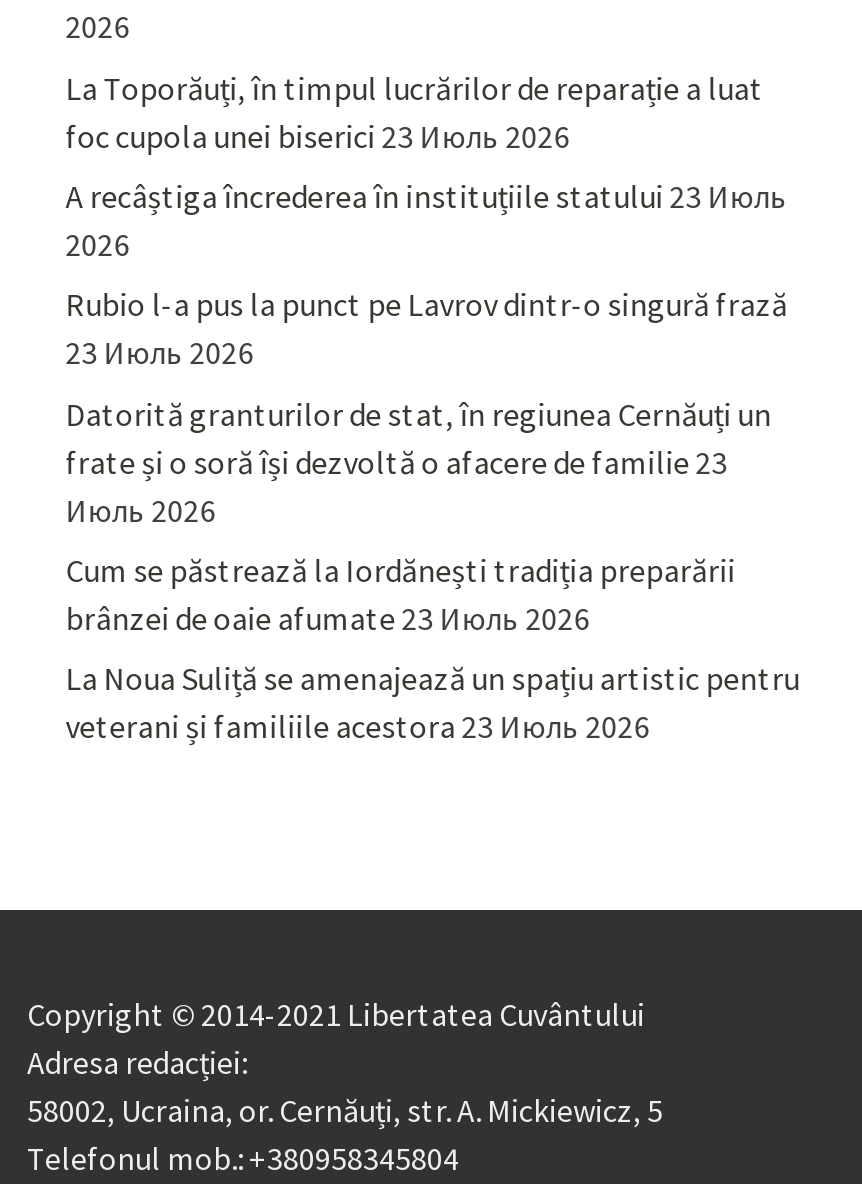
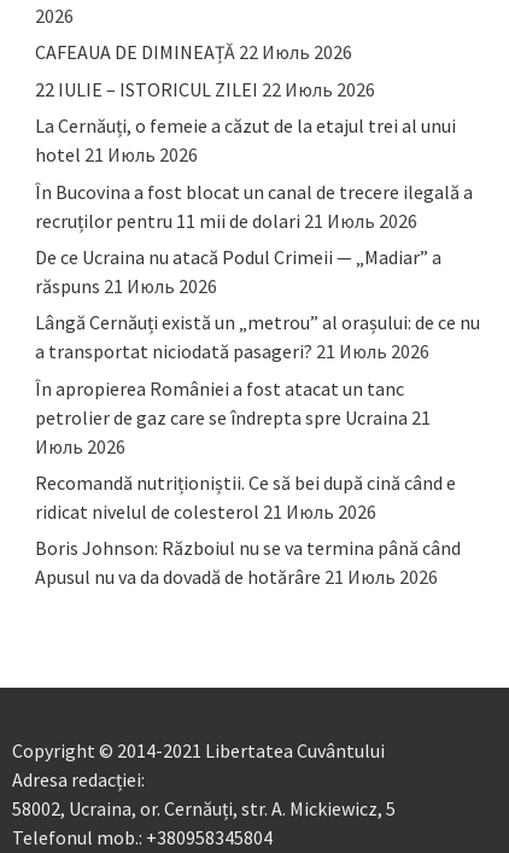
- La Toporăuți, în timpul lucrărilor de reparație a luat
- foc cupola unei biserici 23 Июль 2026
- A recâștiga încrederea în instituțiile statului 23 Июль
- 2026
- Rubio l-a pus la punct pe Lavrov dintr-o singură frază
- 23 Июль 2026
- Datorită granturilor de stat, în regiunea Cernăuți un
- frate și o soră își dezvoltă o afacere de familie 23
+ CAFEAUA DE DIMINEAȚĂ 22 Июль 2026
+ 22 IULIE – ISTORICUL ZILEI 22 Июль 2026
+ La Cernăuți, o femeie a căzut de la etajul trei al unui
+ hotel 21 Июль 2026
+ În Bucovina a fost blocat un canal de trecere ilegală a
+ recruților pentru 11 mii de dolari 21 Июль 2026
+ De ce Ucraina nu atacă Podul Crimeii — „Madiar” a
+ răspuns 21 Июль 2026
+ Lângă Cernăuți există un „metrou” al orașului: de ce nu
+ a transportat niciodată pasageri? 21 Июль 2026
+ În apropierea României a fost atacat un tanc
+ petrolier de gaz care se îndrepta spre Ucraina 21

- Cum se păstrează la Iordănești tradiția preparării
- brânzei de oaie afumate 23 Июль 2026
+ Recomandă nutriționiștii. Ce să bei după cină când e
+ ridicat nivelul de colesterol 21 Июль 2026

- La Noua Suliță se amenajează un spațiu artistic pentru
- veterani și familiile acestora 23 Июль 2026
+ Boris Johnson: Războiul nu se va termina până când
+ Apusul nu va da dovadă de hotărâre 21 Июль 2026
